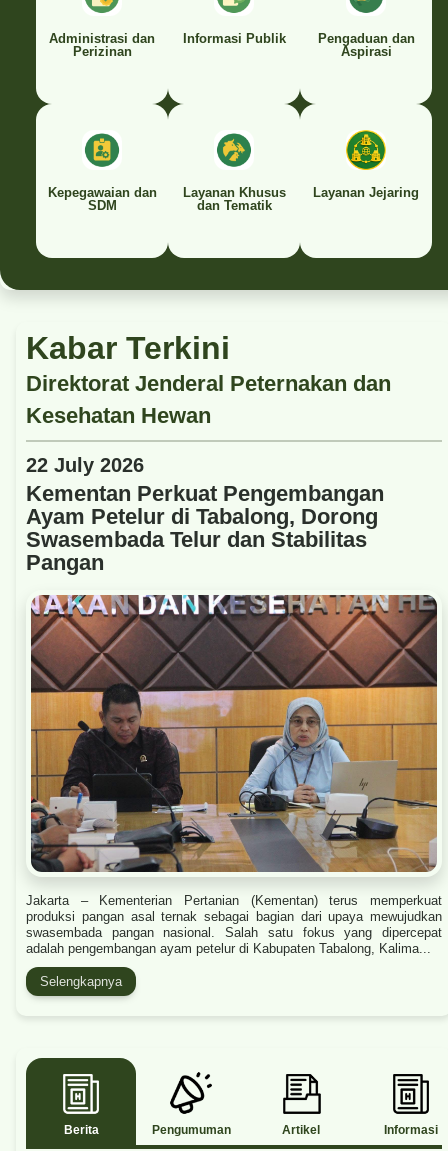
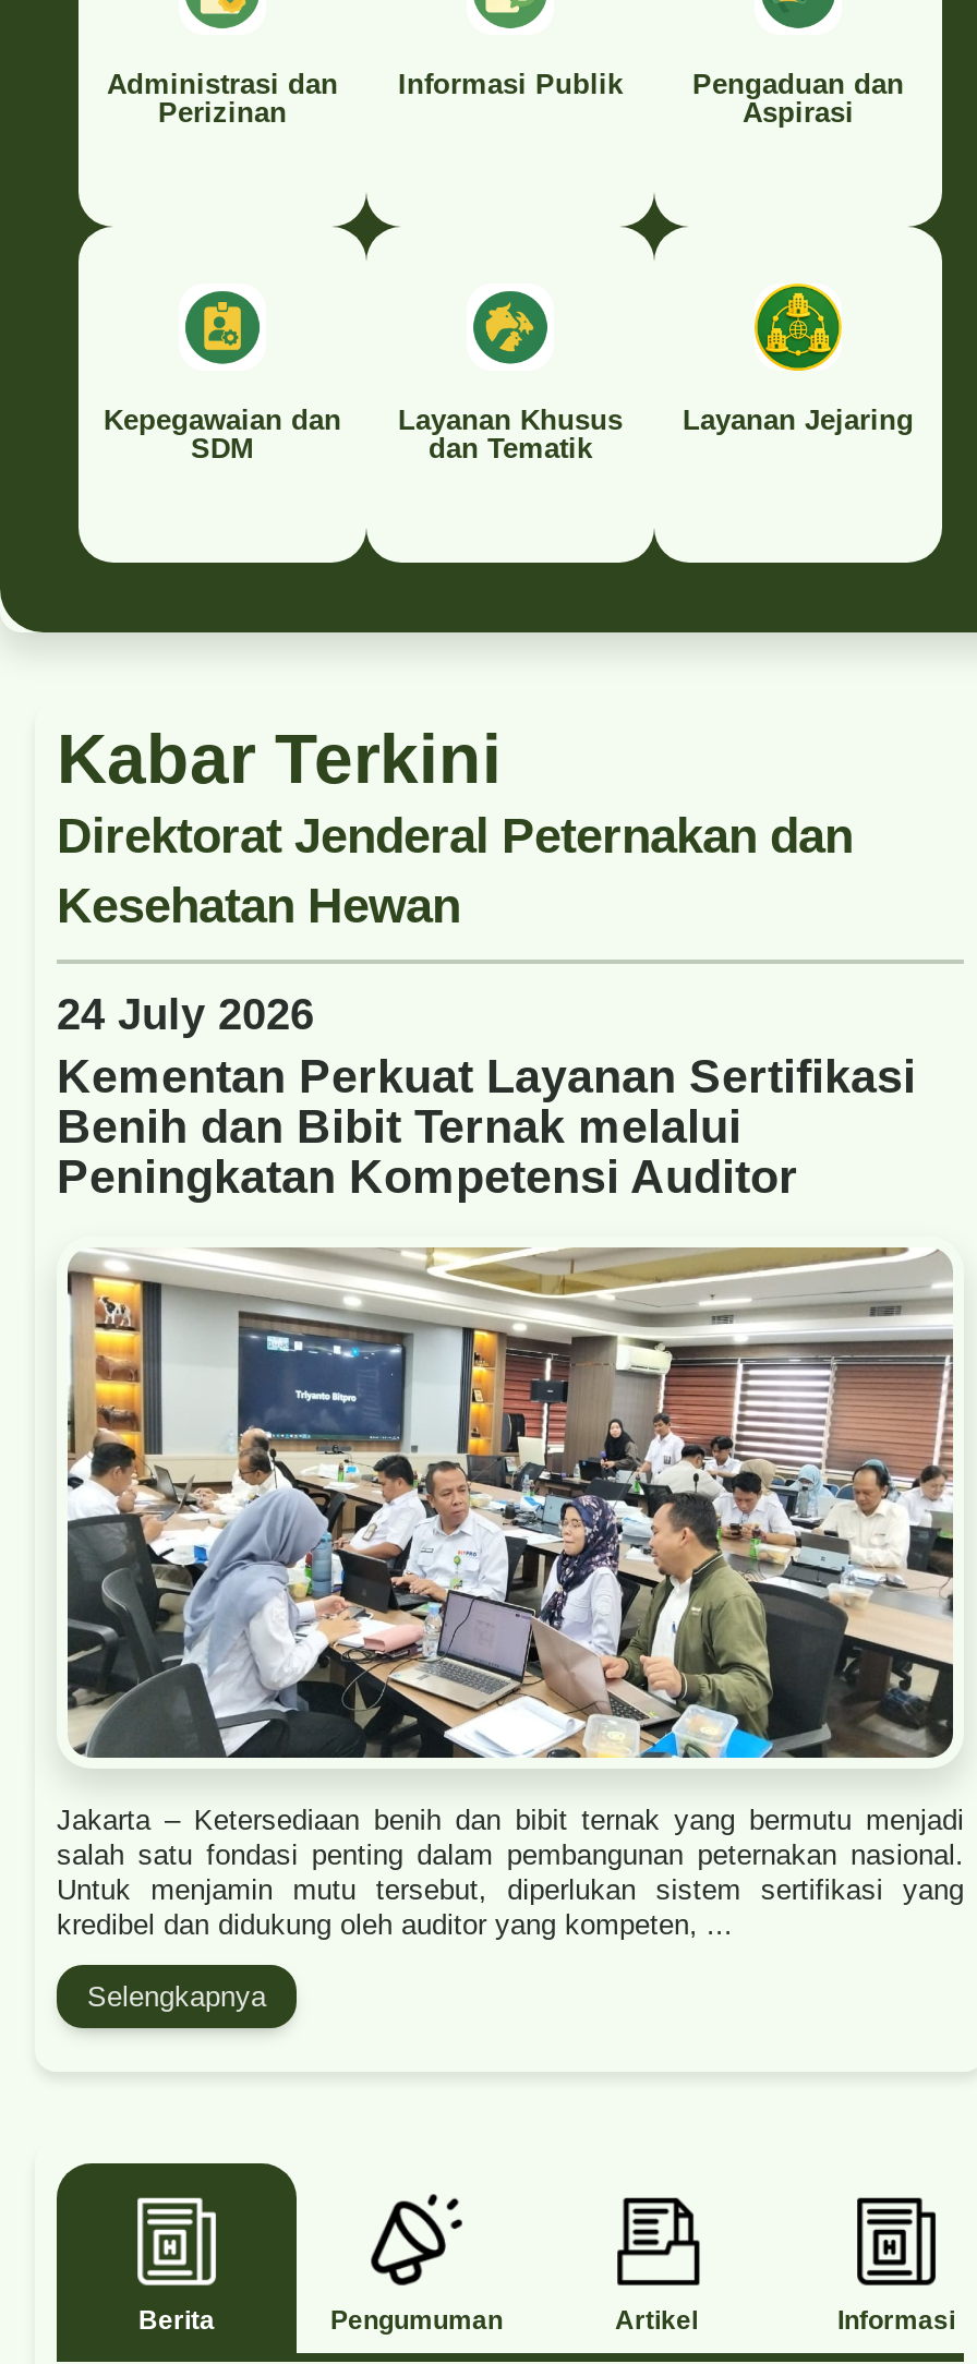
- 22 July 2026
- Kementan Perkuat Pengembangan
- Ayam Petelur di Tabalong, Dorong
- Swasembada Telur dan Stabilitas
- Pangan
+ 24 July 2026
+ Kementan Perkuat Layanan Sertifikasi
+ Benih dan Bibit Ternak melalui
+ Peningkatan Kompetensi Auditor

- [image]
+ [image]

- Jakarta – Kementerian Pertanian (Kementan) terus memperkuat
- produksi pangan asal ternak sebagai bagian dari upaya mewujudkan
- swasembada pangan nasional. Salah satu fokus yang dipercepat
- adalah pengembangan ayam petelur di Kabupaten Tabalong, Kalima...
+ Jakarta – Ketersediaan benih dan bibit ternak yang bermutu menjadi
+ salah satu fondasi penting dalam pembangunan peternakan nasional.
+ Untuk menjamin mutu tersebut, diperlukan sistem sertifikasi yang
+ kredibel dan didukung oleh auditor yang kompeten, ...
